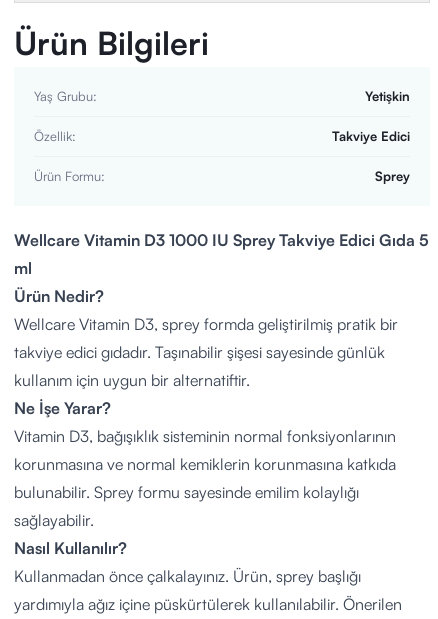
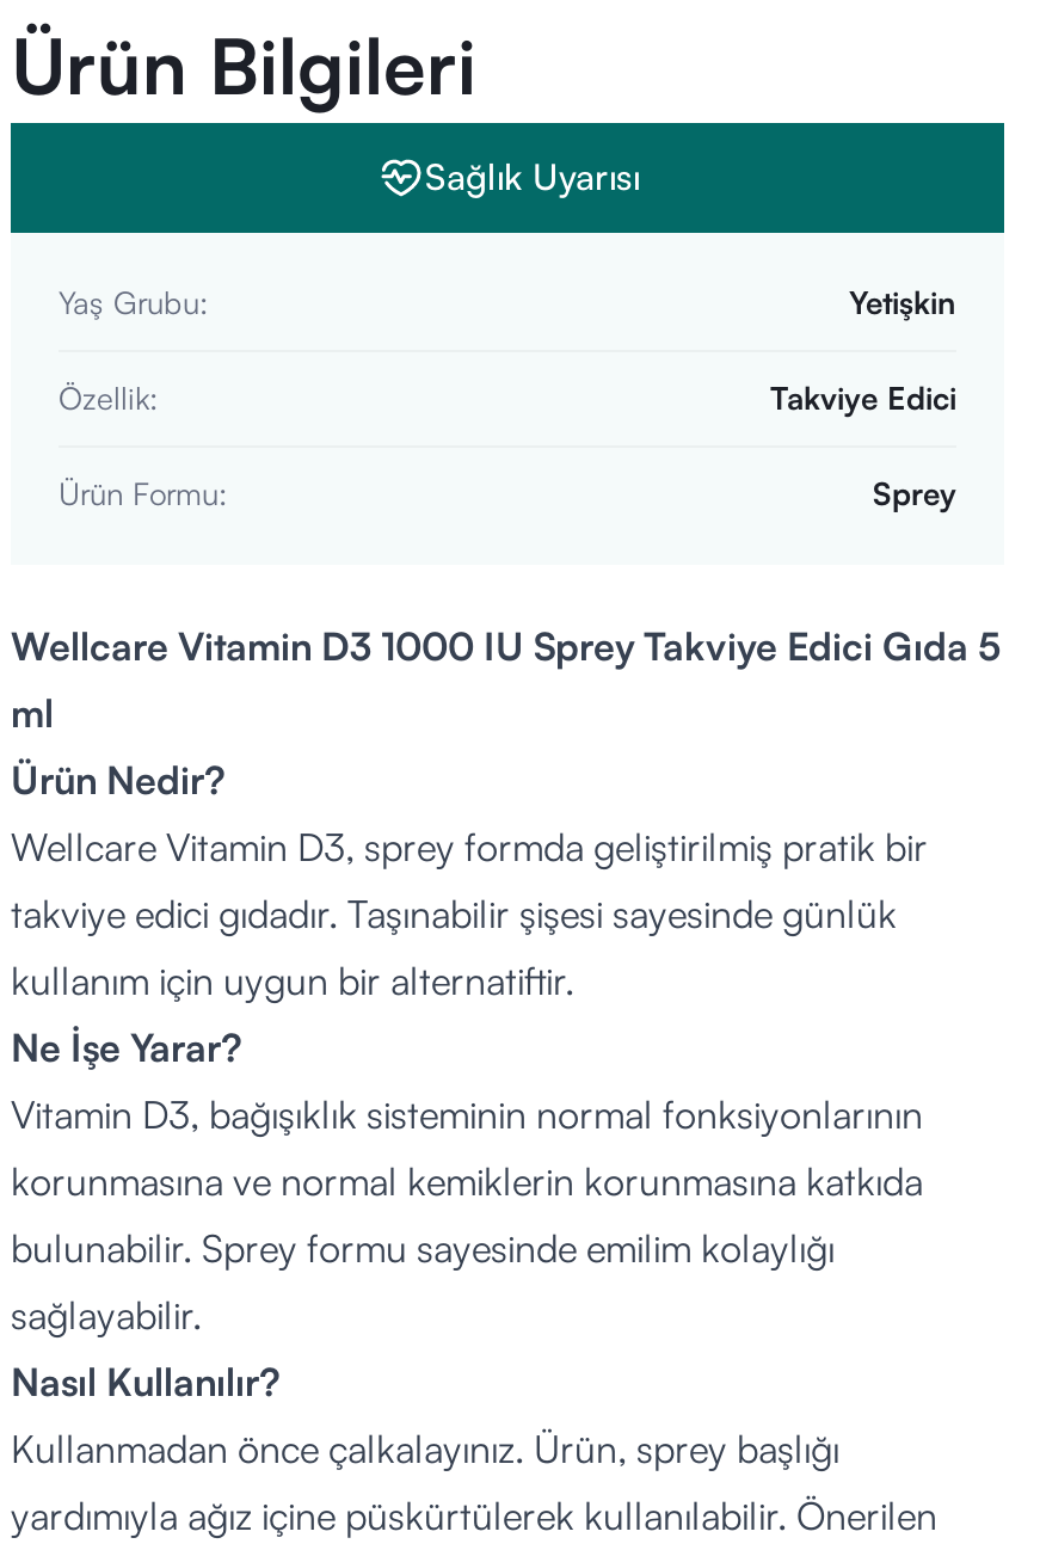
+ Sağlık Uyarısı
